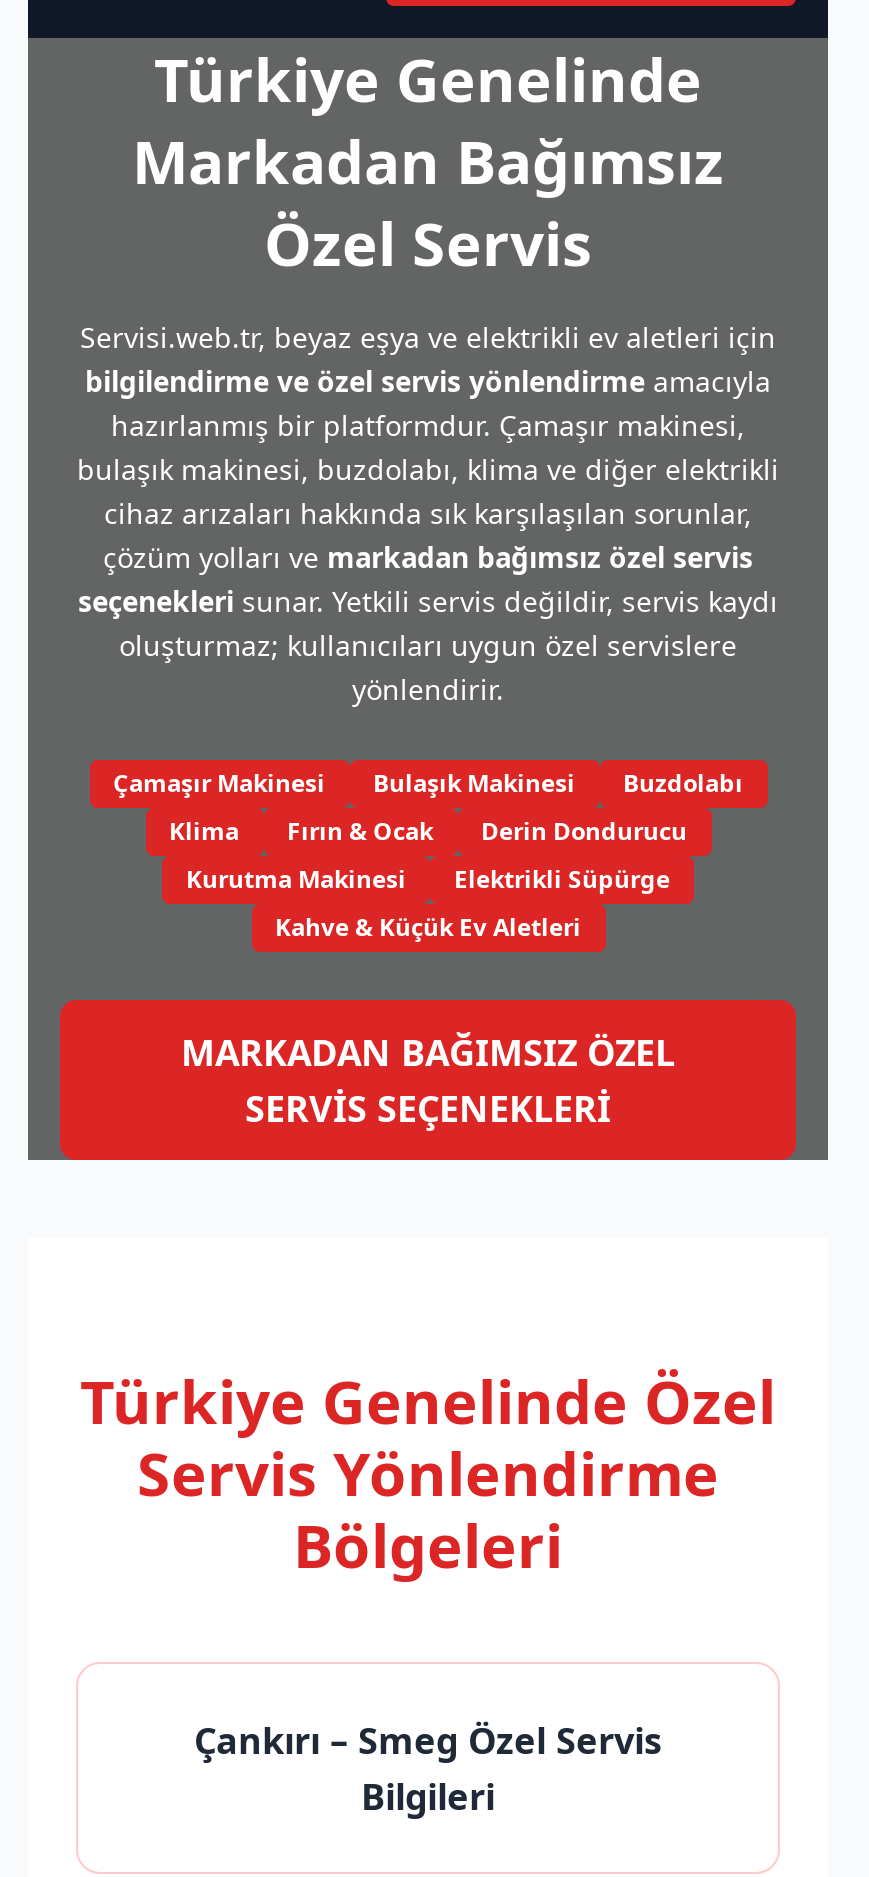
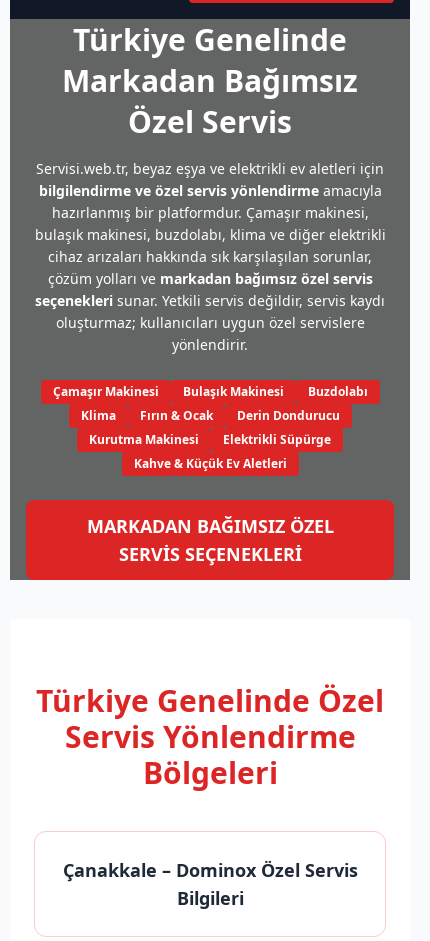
- Çankırı – Smeg Özel Servis
+ Çanakkale – Dominox Özel Servis
